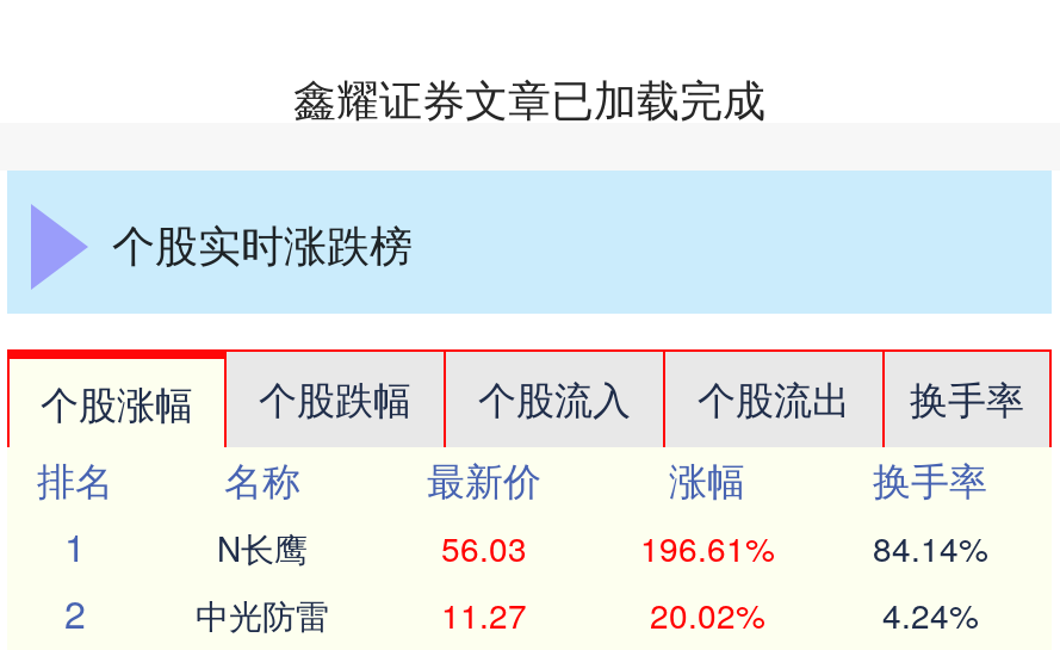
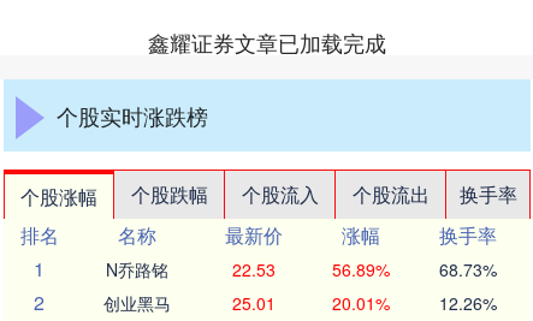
- N长鹰
- 56.03
- 196.61%
- 84.14%
+ N乔路铭
+ 22.53
+ 56.89%
+ 68.73%

- 中光防雷
- 11.27
- 20.02%
- 4.24%
+ 创业黑马
+ 25.01
+ 20.01%
+ 12.26%
